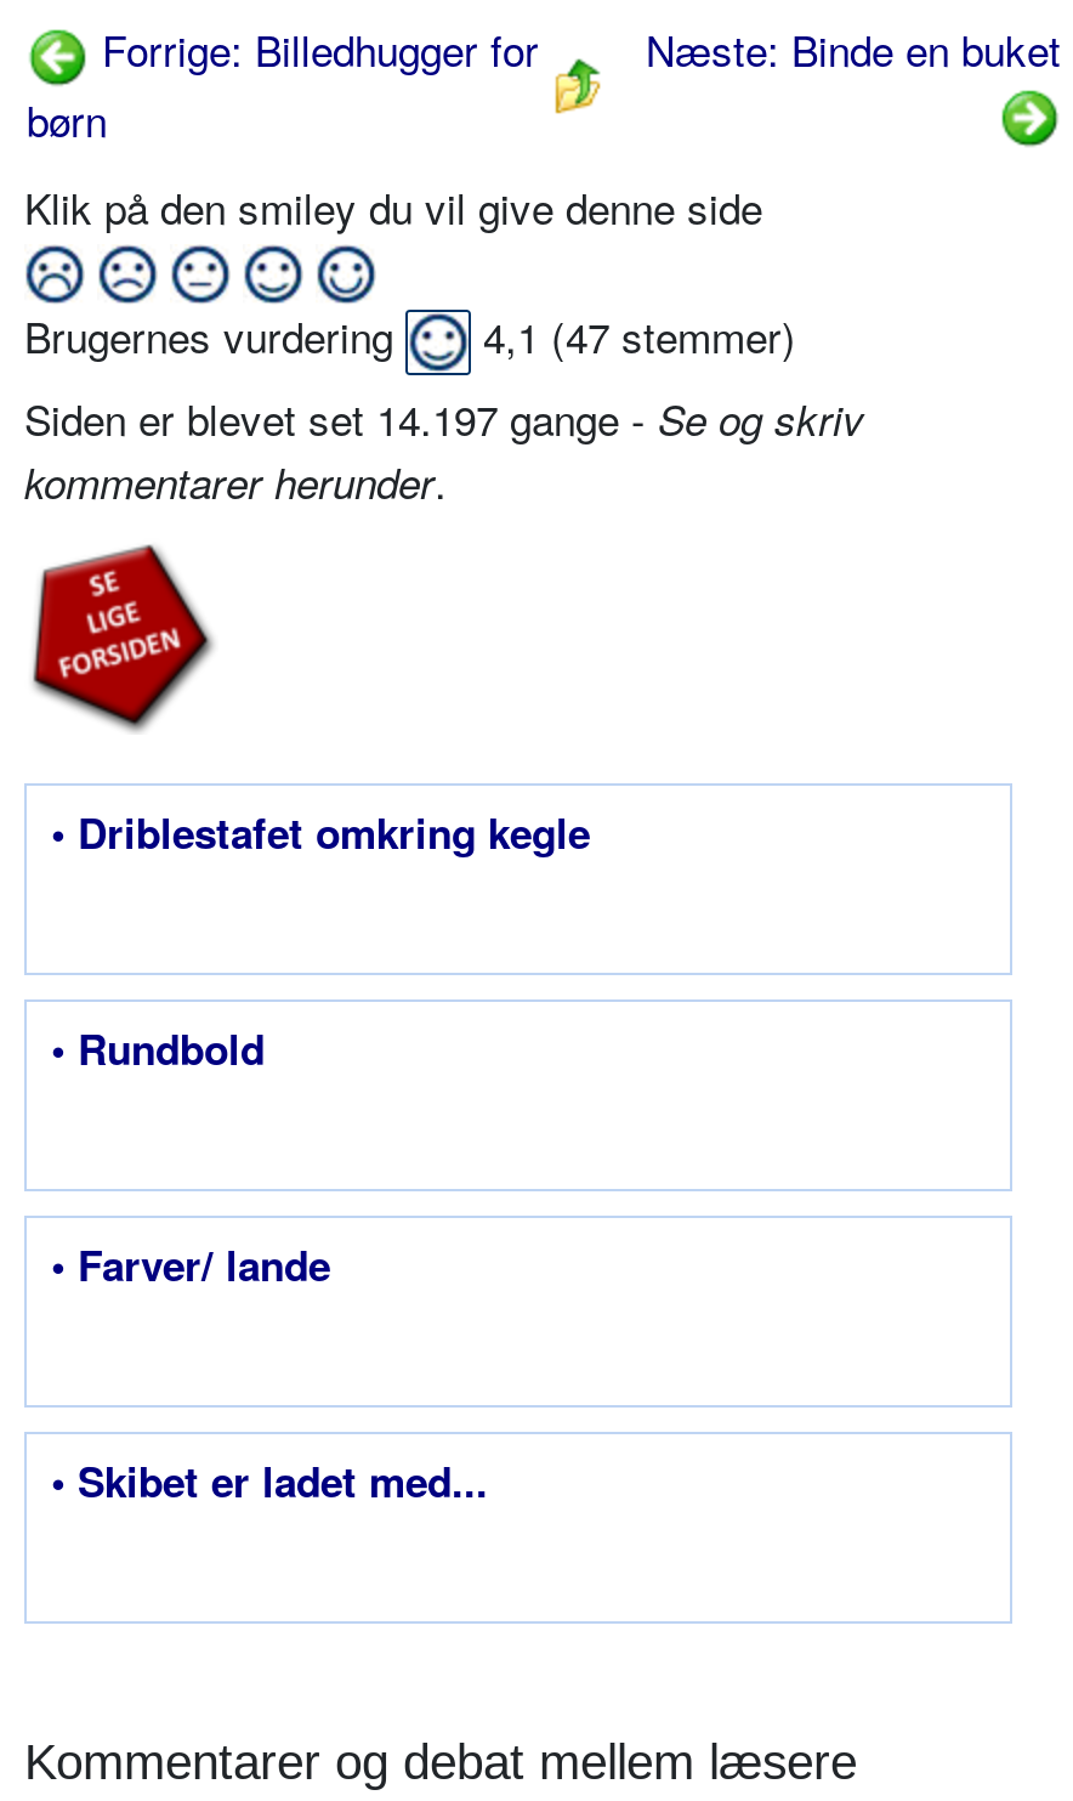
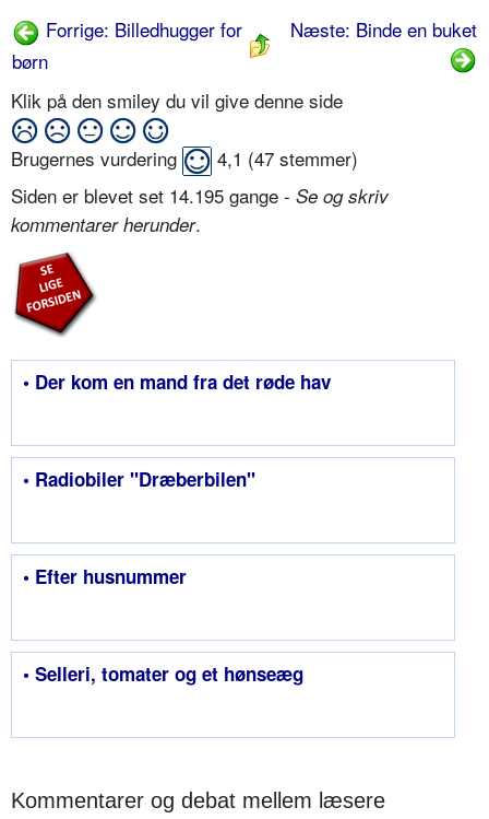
- Siden er blevet set 14.197 gange - Se og skriv
+ Siden er blevet set 14.195 gange - Se og skriv

- • Driblestafet omkring kegle
+ • Der kom en mand fra det røde hav

- • Rundbold
+ • Radiobiler "Dræberbilen"

- • Farver/ lande
+ • Efter husnummer

- • Skibet er ladet med...
+ • Selleri, tomater og et hønseæg
